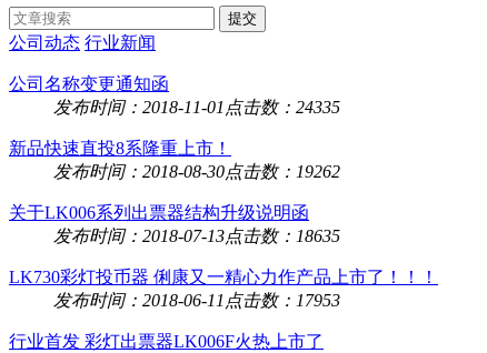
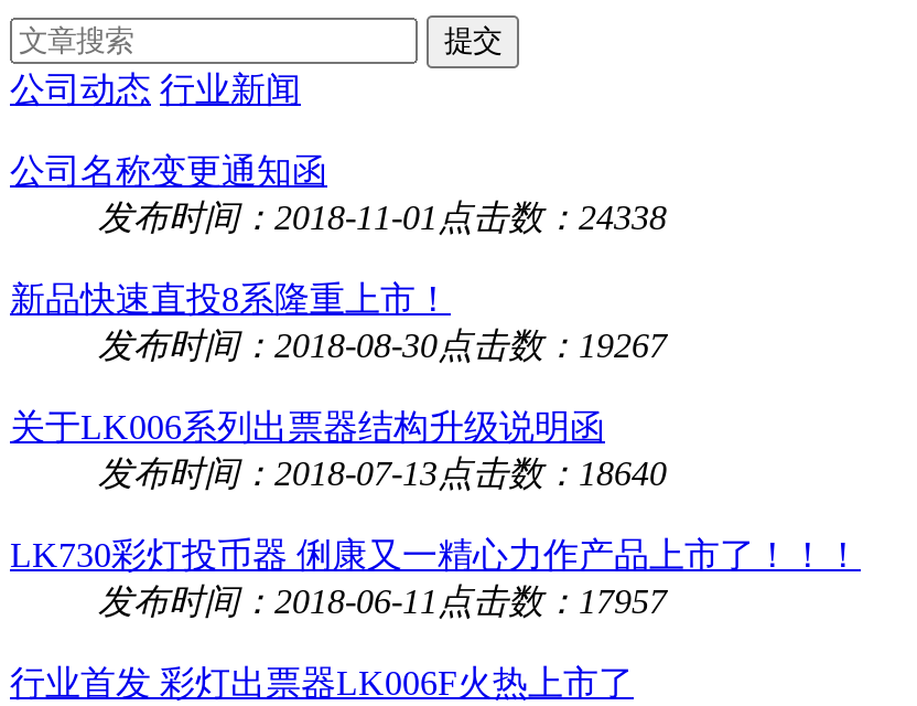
- 发布时间：2018-11-01点击数：24335
+ 发布时间：2018-11-01点击数：24338

- 发布时间：2018-08-30点击数：19262
+ 发布时间：2018-08-30点击数：19267

- 发布时间：2018-07-13点击数：18635
+ 发布时间：2018-07-13点击数：18640

- 发布时间：2018-06-11点击数：17953
+ 发布时间：2018-06-11点击数：17957
